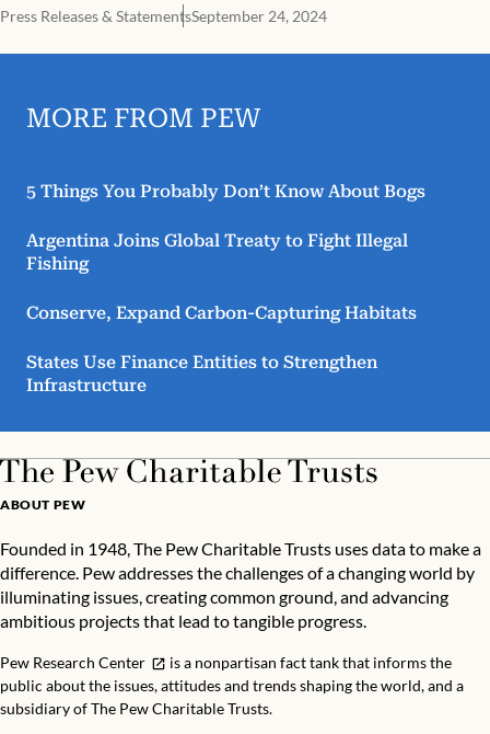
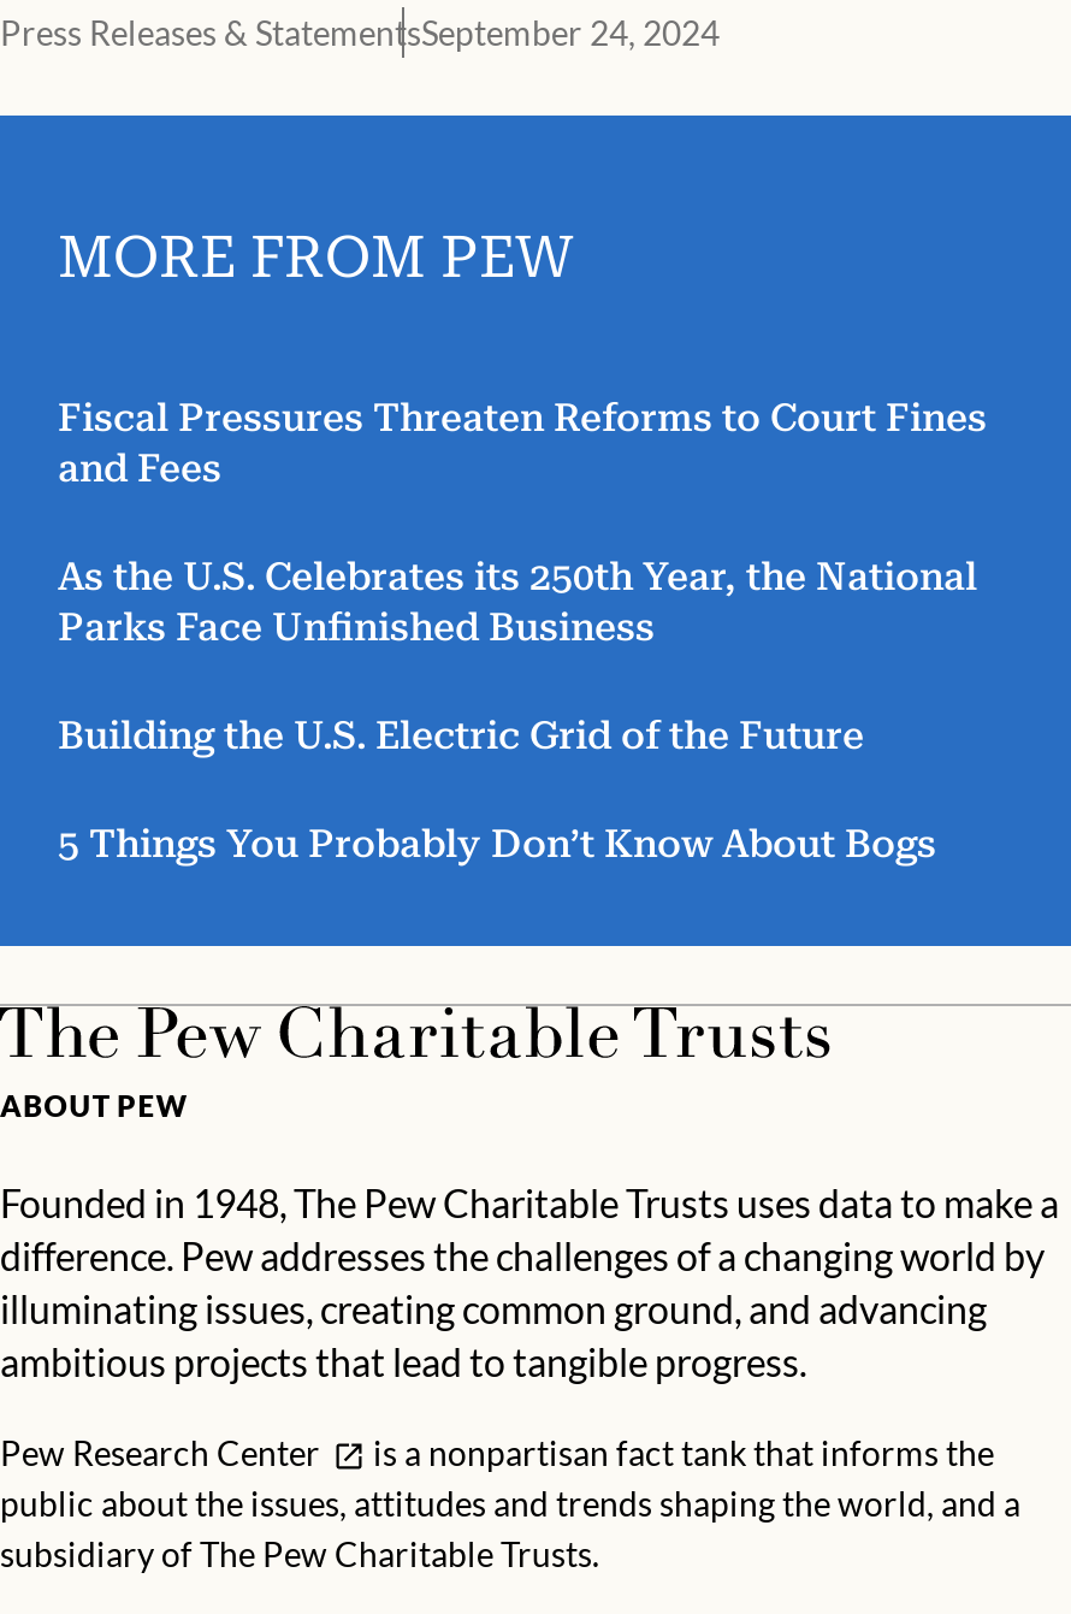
+ Fiscal Pressures Threaten Reforms to Court Fines
+ and Fees
+ As the U.S. Celebrates its 250th Year, the National
+ Parks Face Unfinished Business
+ Building the U.S. Electric Grid of the Future

moved down: 5 Things You Probably Don’t Know About Bogs

- Argentina Joins Global Treaty to Fight Illegal
- Fishing
- Conserve, Expand Carbon-Capturing Habitats
- States Use Finance Entities to Strengthen
- Infrastructure
